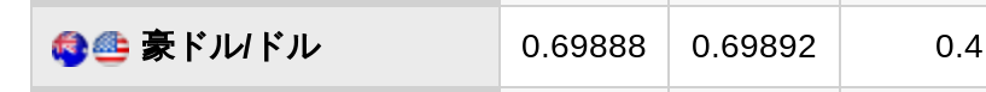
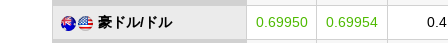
- 0.69888
+ 0.69950

- 0.69892
+ 0.69954
